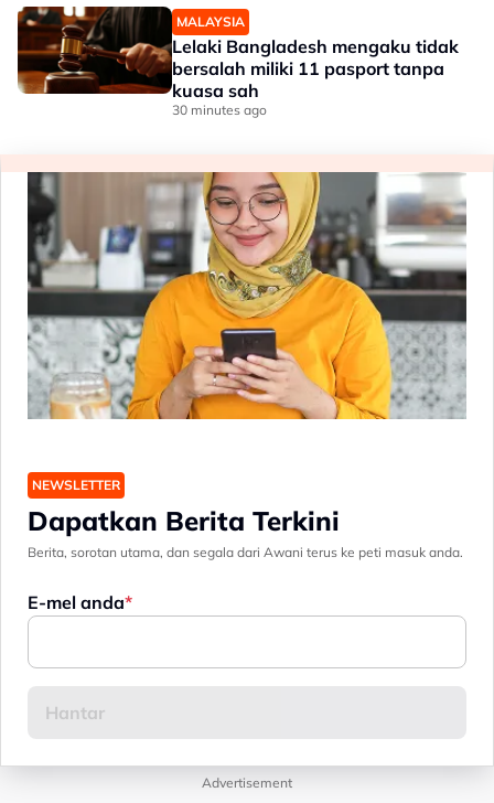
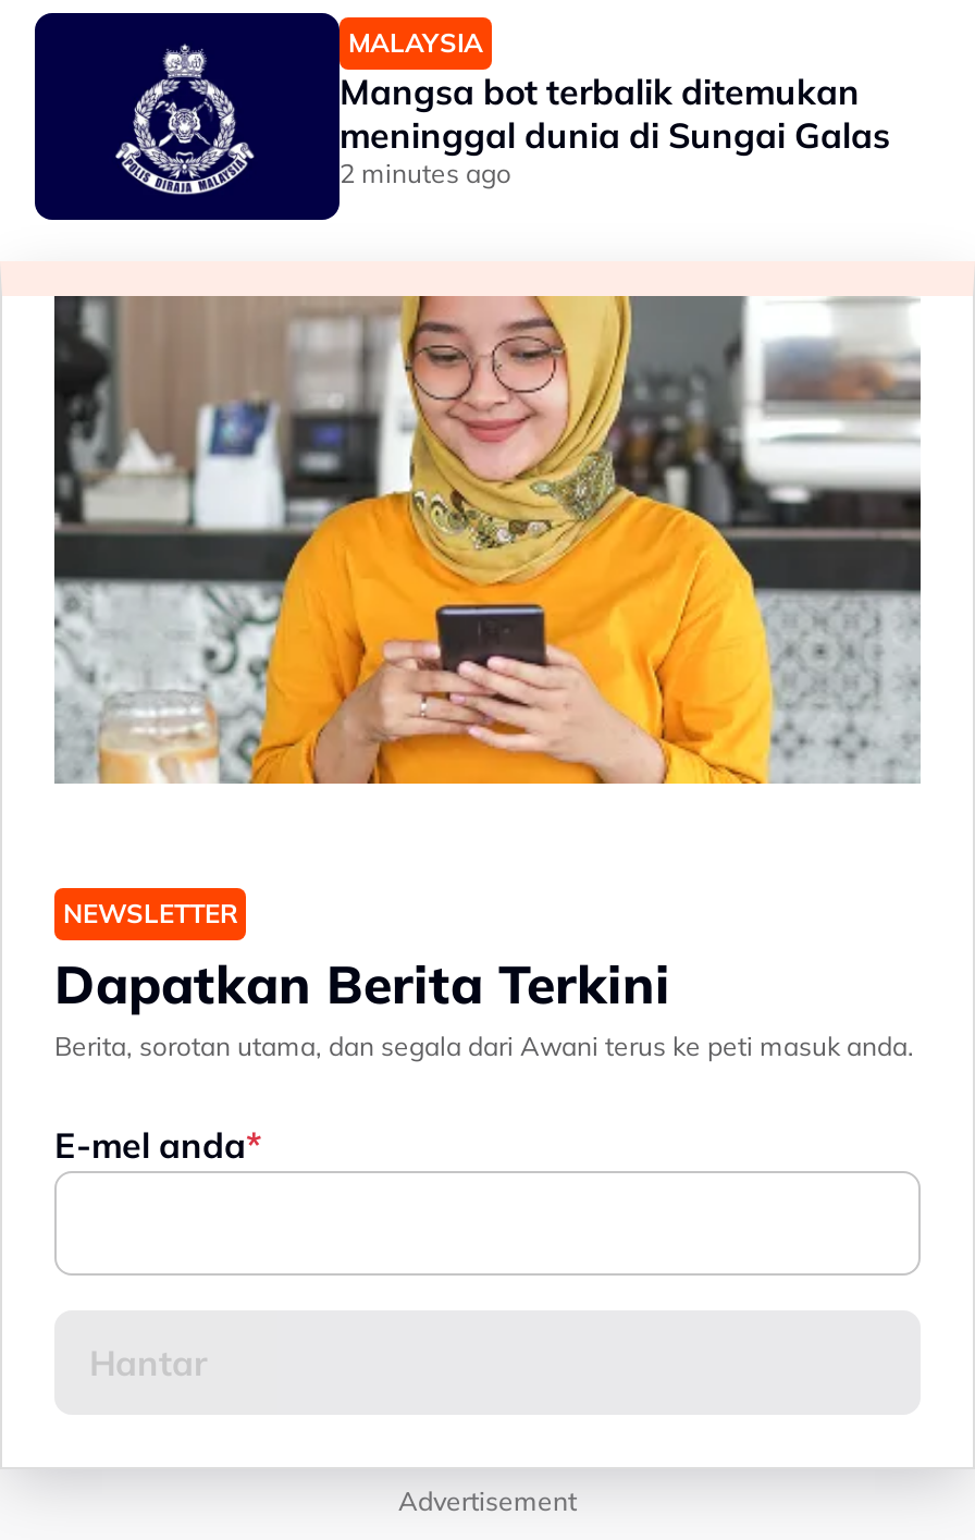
- [image]
- Lelaki Bangladesh mengaku tidak
- bersalah miliki 11 pasport tanpa
- kuasa sah
- 30 minutes ago
+ [image]
+ Mangsa bot terbalik ditemukan
+ meninggal dunia di Sungai Galas
+ 2 minutes ago
